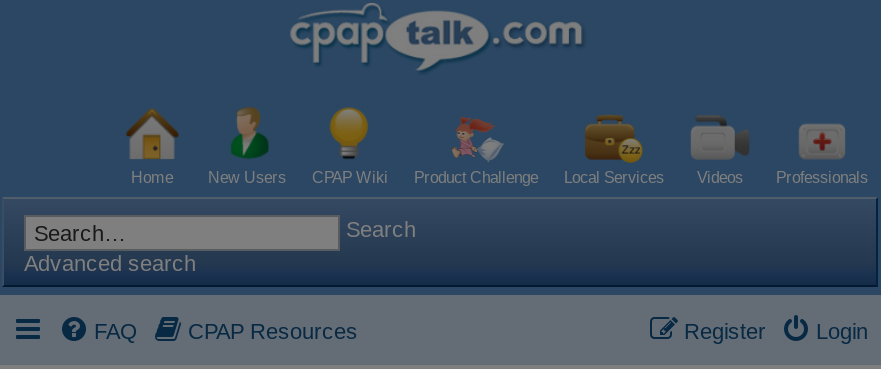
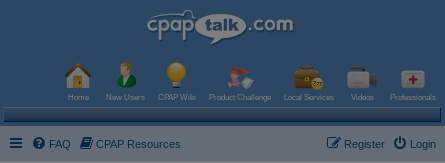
- Search
- Advanced search
